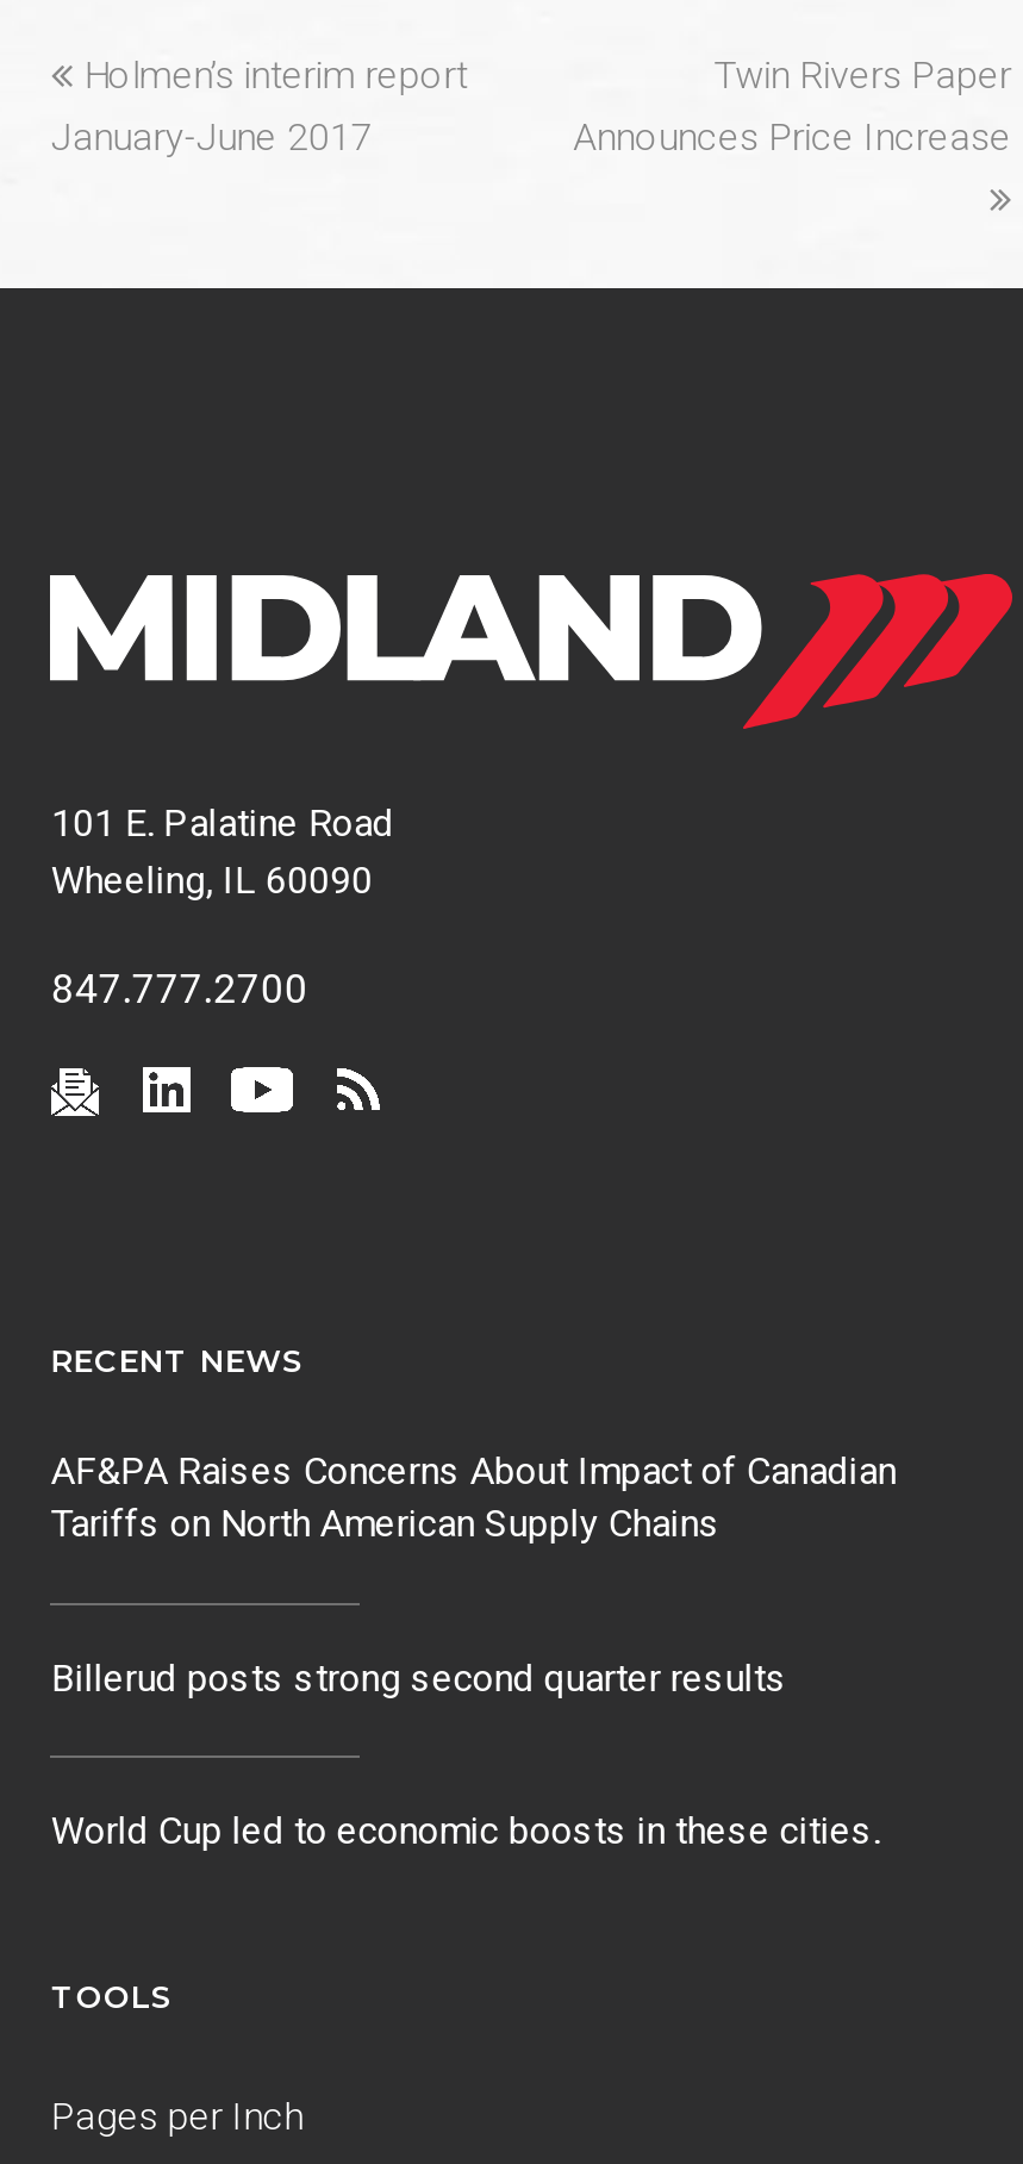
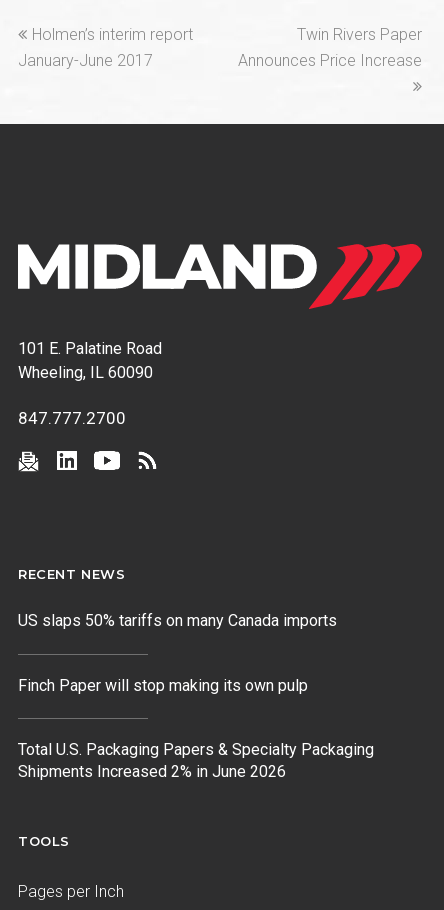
- AF&PA Raises Concerns About Impact of Canadian
- Tariffs on North American Supply Chains
+ US slaps 50% tariffs on many Canada imports

- Billerud posts strong second quarter results
+ Finch Paper will stop making its own pulp

- World Cup led to economic boosts in these cities.
+ Total U.S. Packaging Papers & Specialty Packaging
+ Shipments Increased 2% in June 2026
